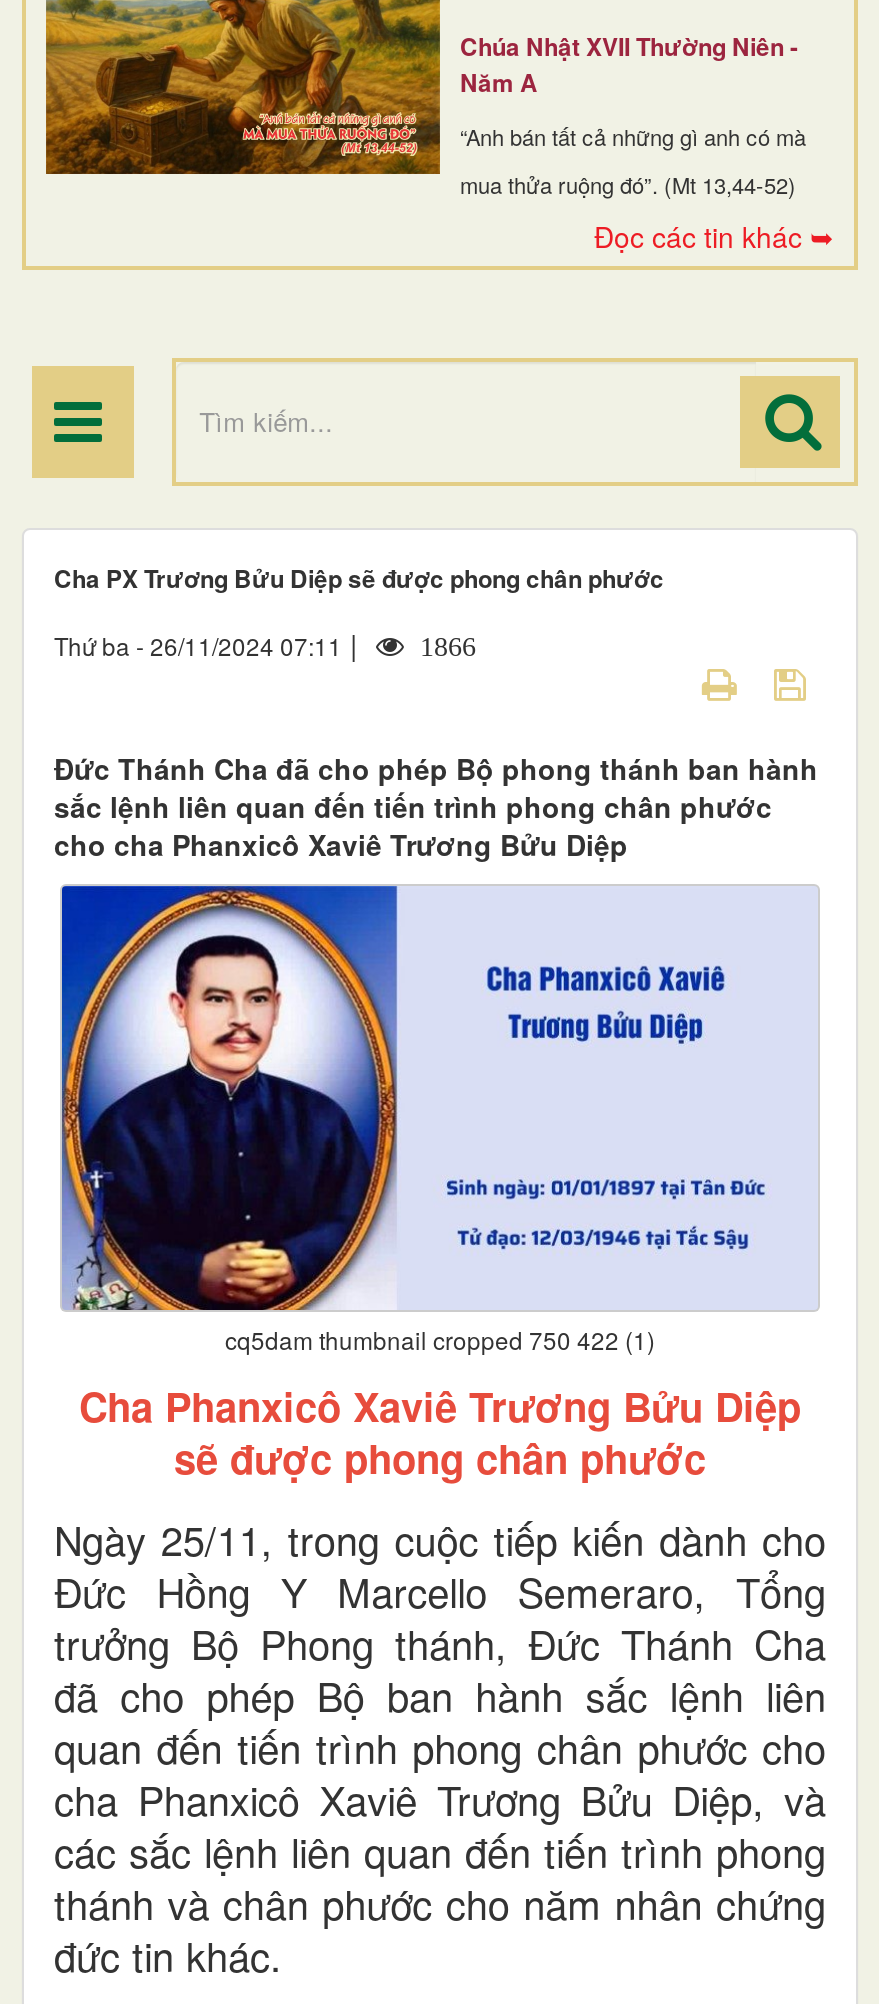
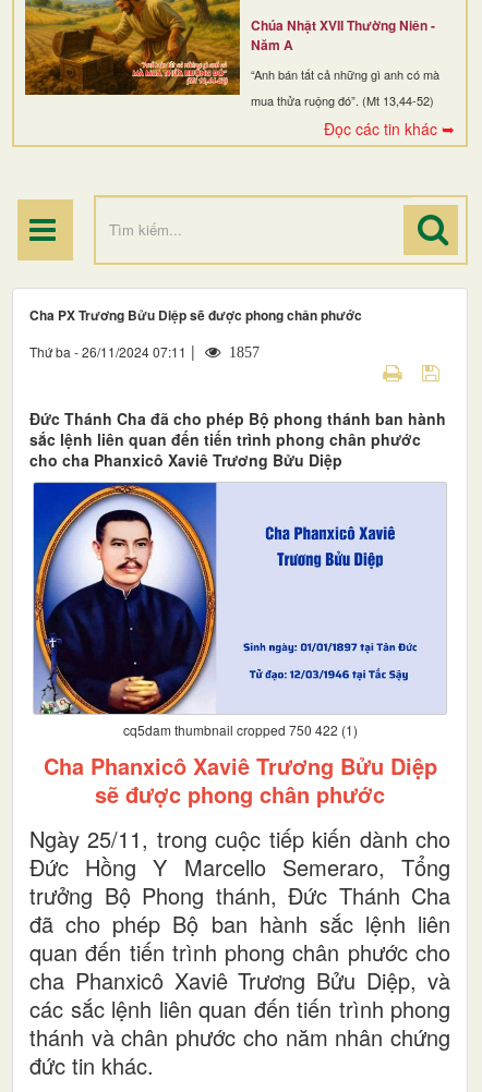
- 1866
+ 1857
